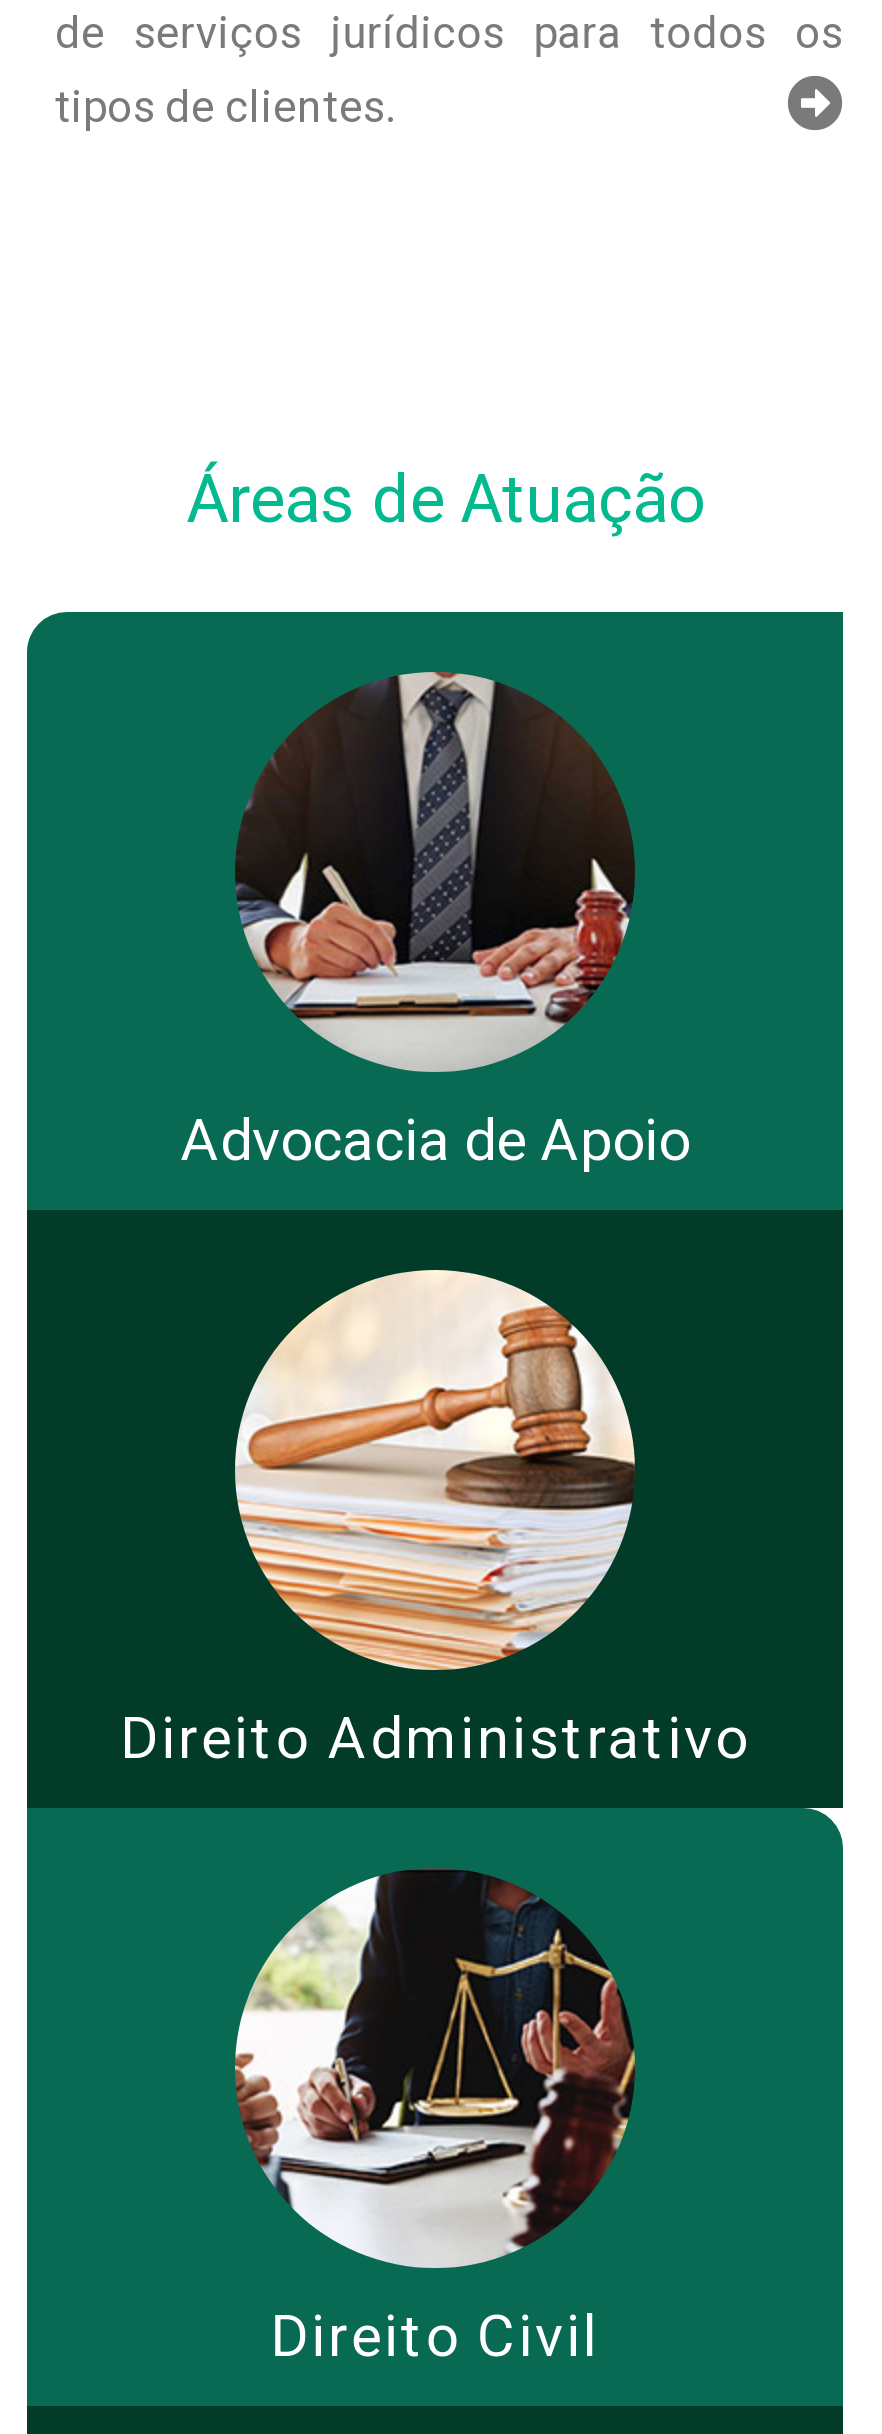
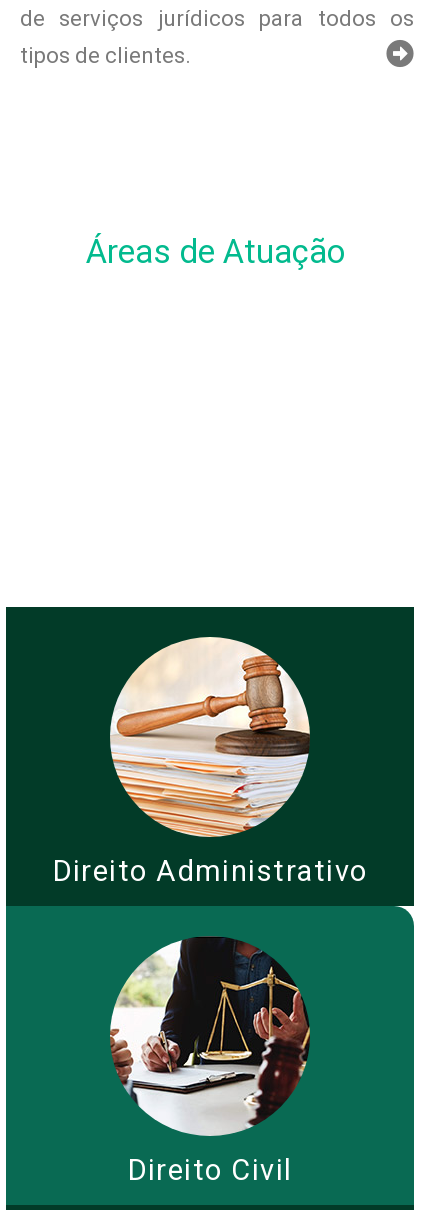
- [image]
- Advocacia de Apoio
